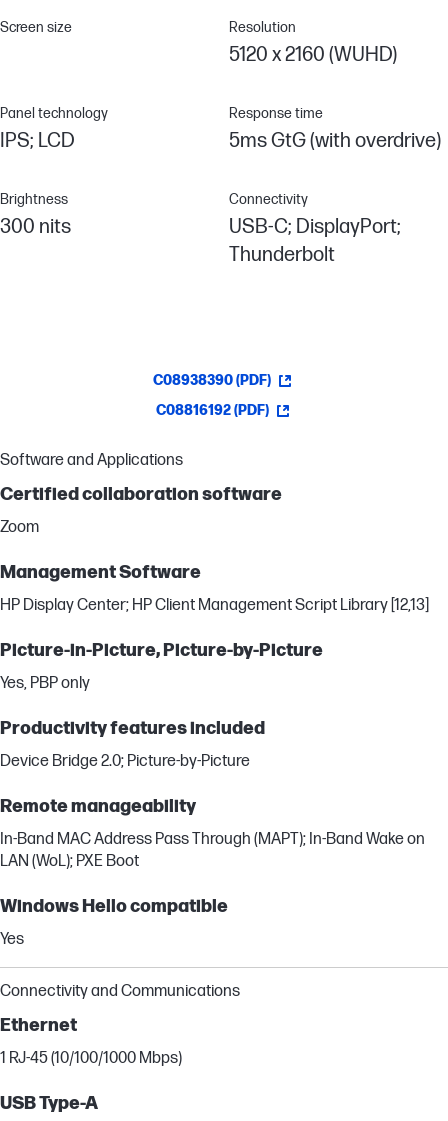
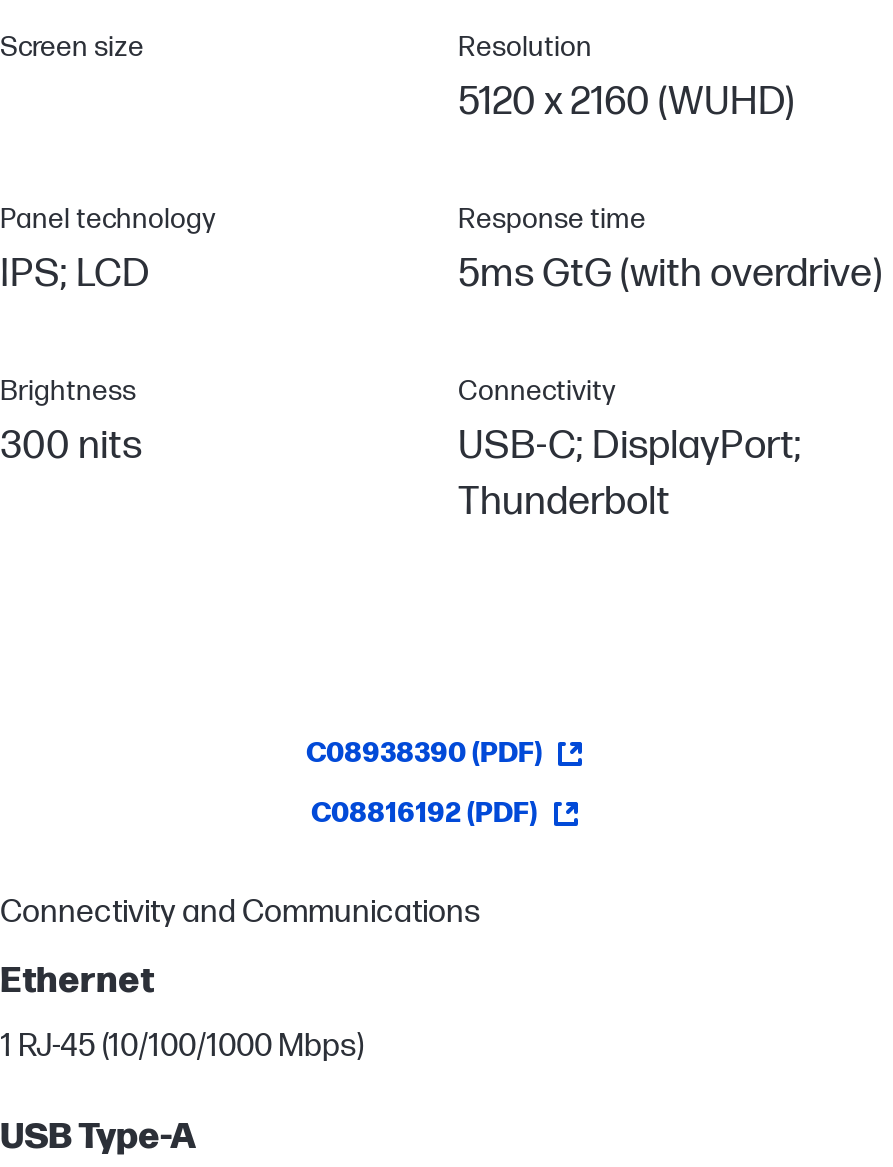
- Software and Applications
- Certified collaboration software
- Zoom
- Management Software
- HP Display Center; HP Client Management Script Library [12,13]
- Picture-in-Picture, Picture-by-Picture
- Yes, PBP only
- Productivity features included
- Device Bridge 2.0; Picture-by-Picture
- Remote manageability
- In-Band MAC Address Pass Through (MAPT); In-Band Wake on
- LAN (WoL); PXE Boot
- Windows Hello compatible
- Yes
